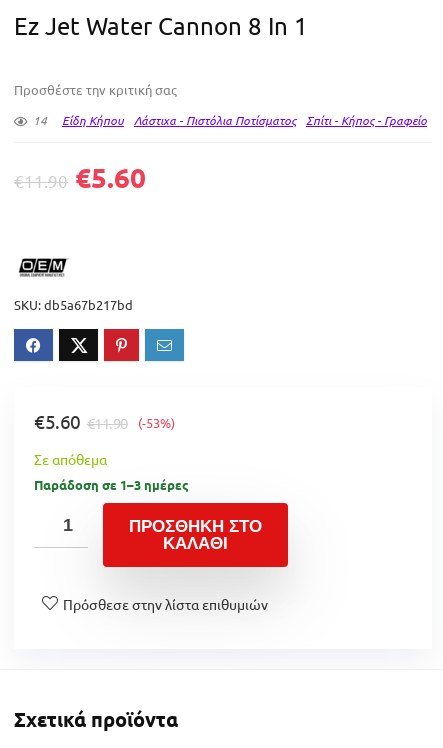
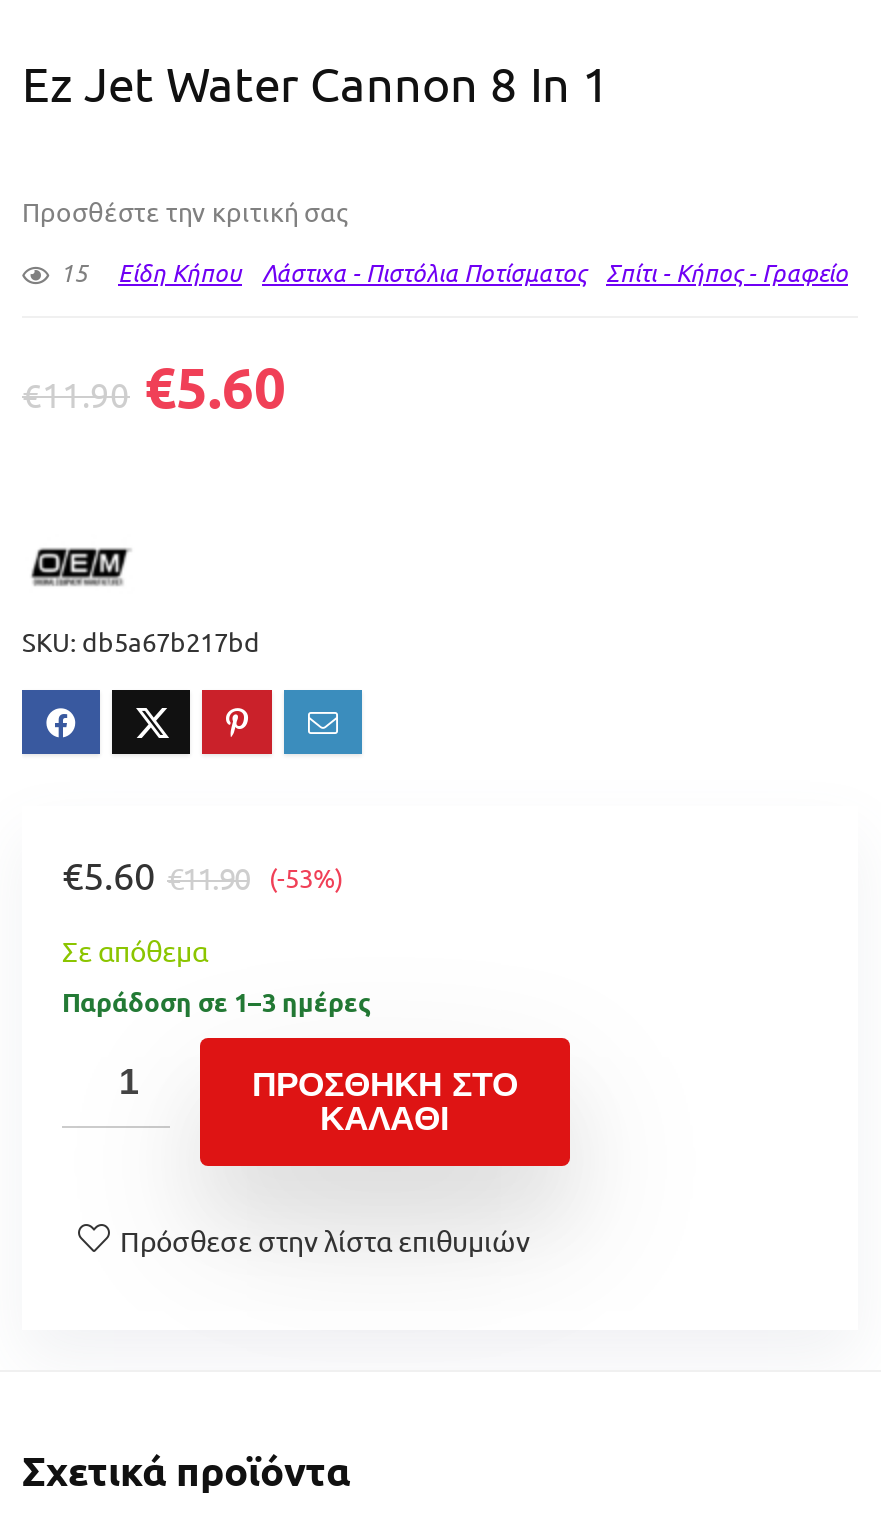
- 14 Είδη Κήπου Λάστιχα - Πιστόλια Ποτίσματος Σπίτι - Κήπος - Γραφείο
+ 15 Είδη Κήπου Λάστιχα - Πιστόλια Ποτίσματος Σπίτι - Κήπος - Γραφείο
